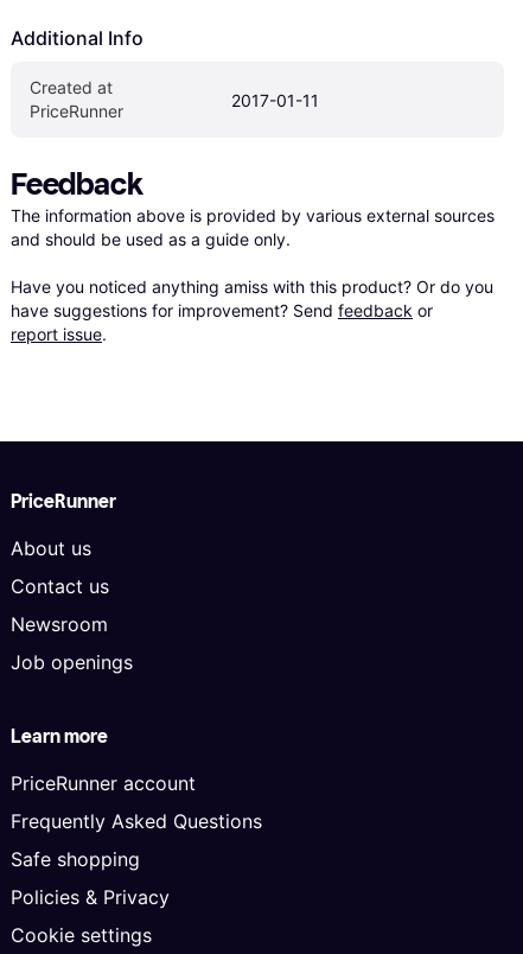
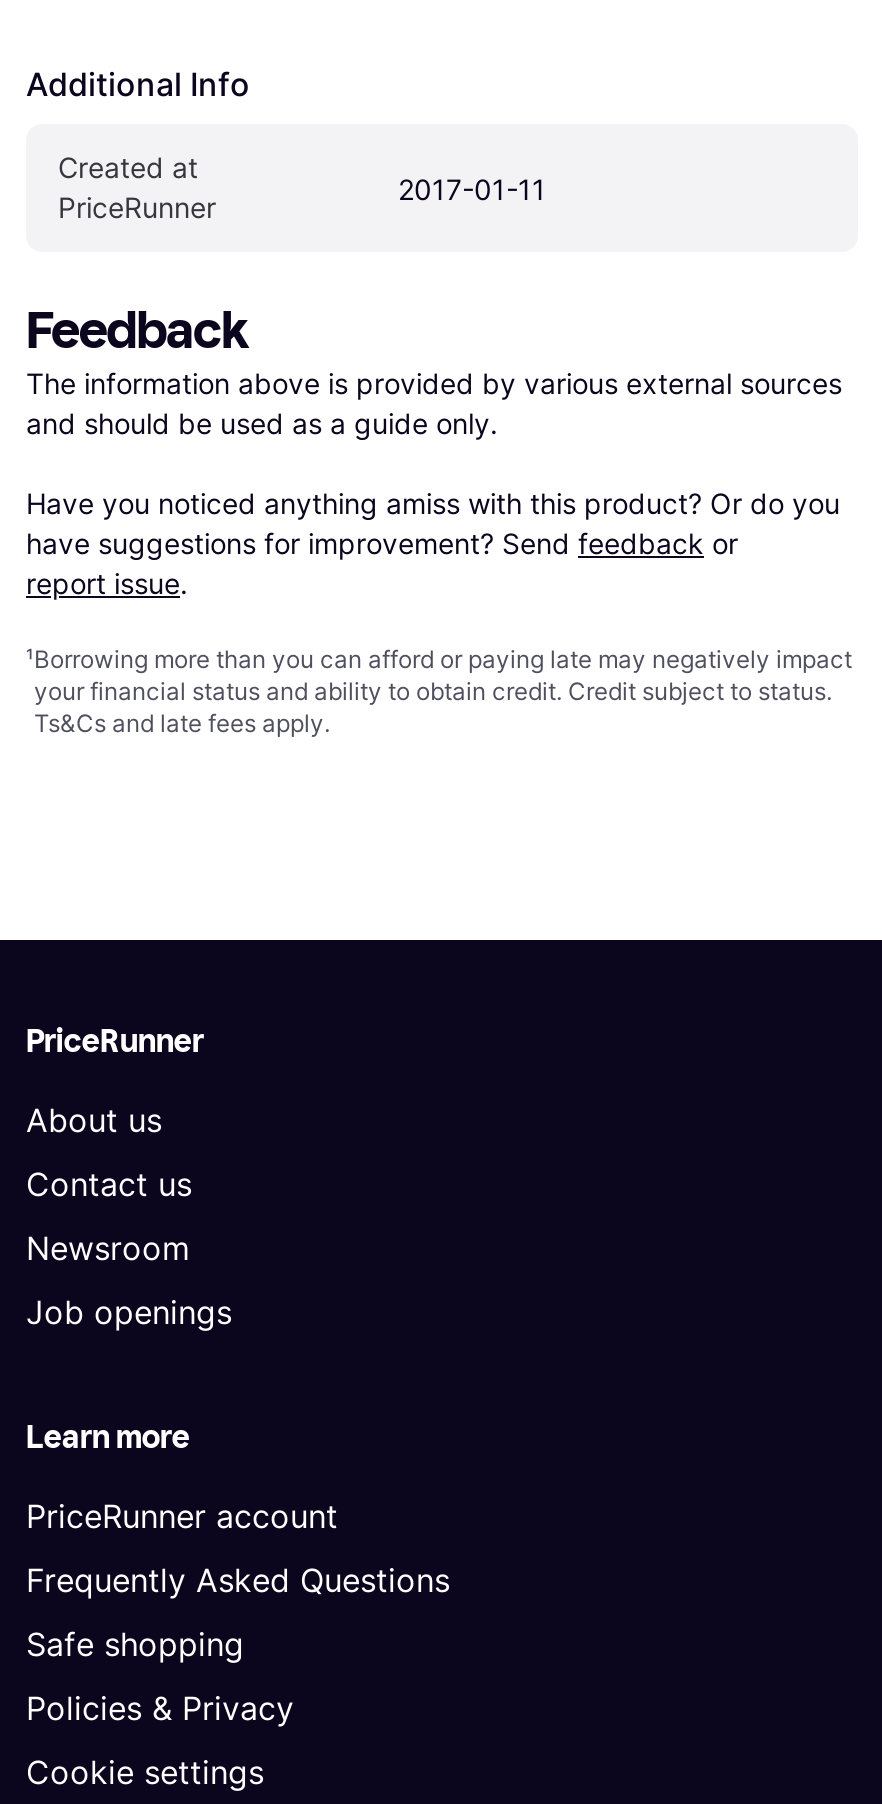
+ ¹Borrowing more than you can afford or paying late may negatively impact
+ your financial status and ability to obtain credit. Credit subject to status.
+ Ts&Cs and late fees apply.
